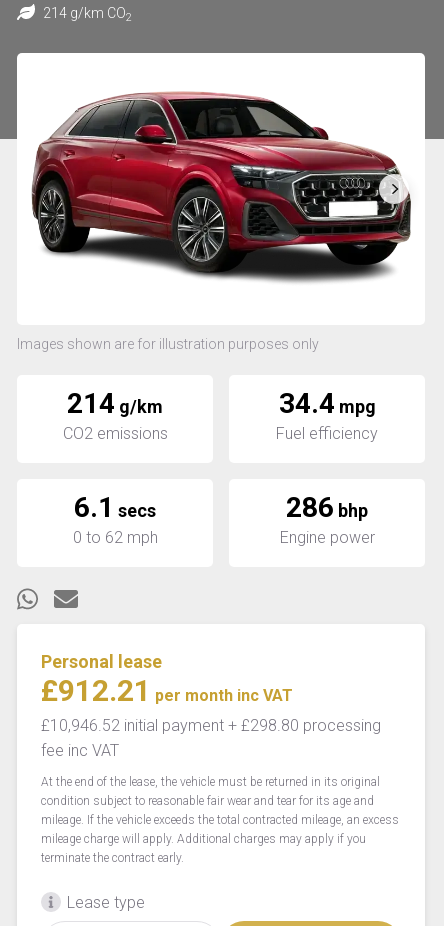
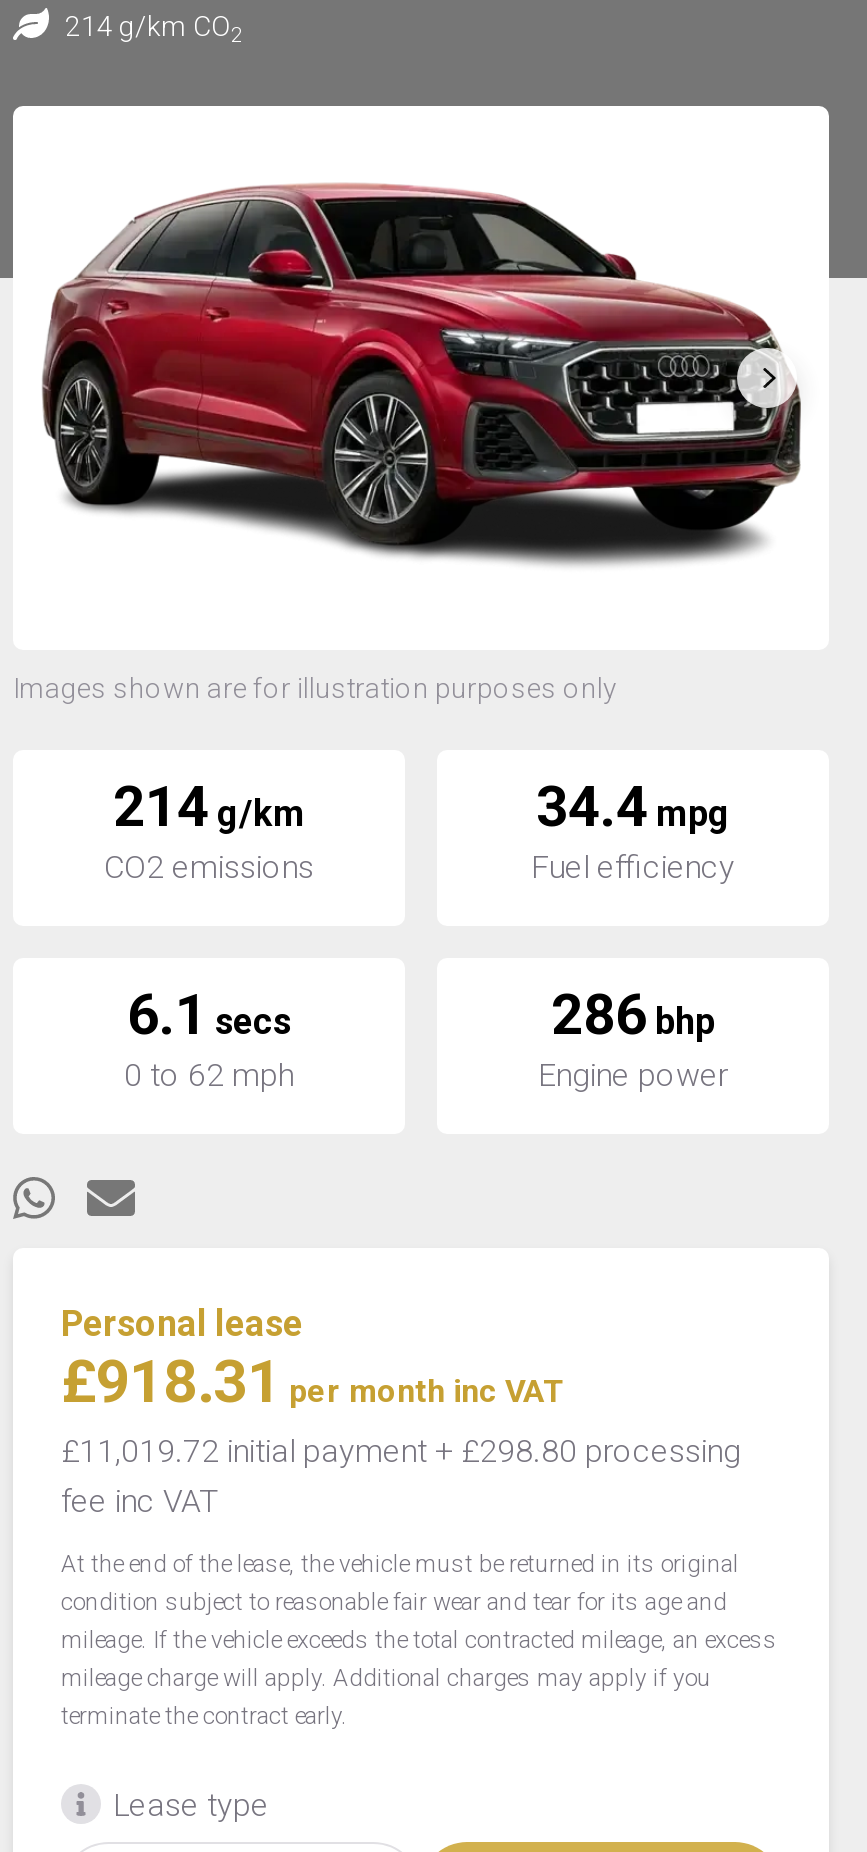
- £912.21 per monthinc VAT
+ £918.31 per monthinc VAT

- £10,946.52 initial payment + £298.80 processing
+ £11,019.72 initial payment + £298.80 processing
